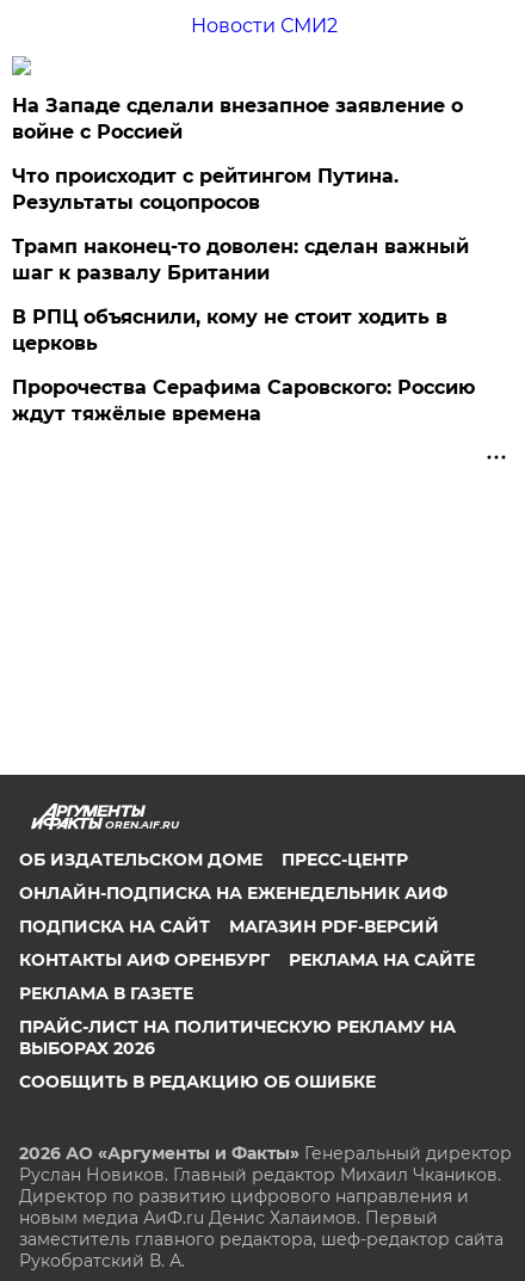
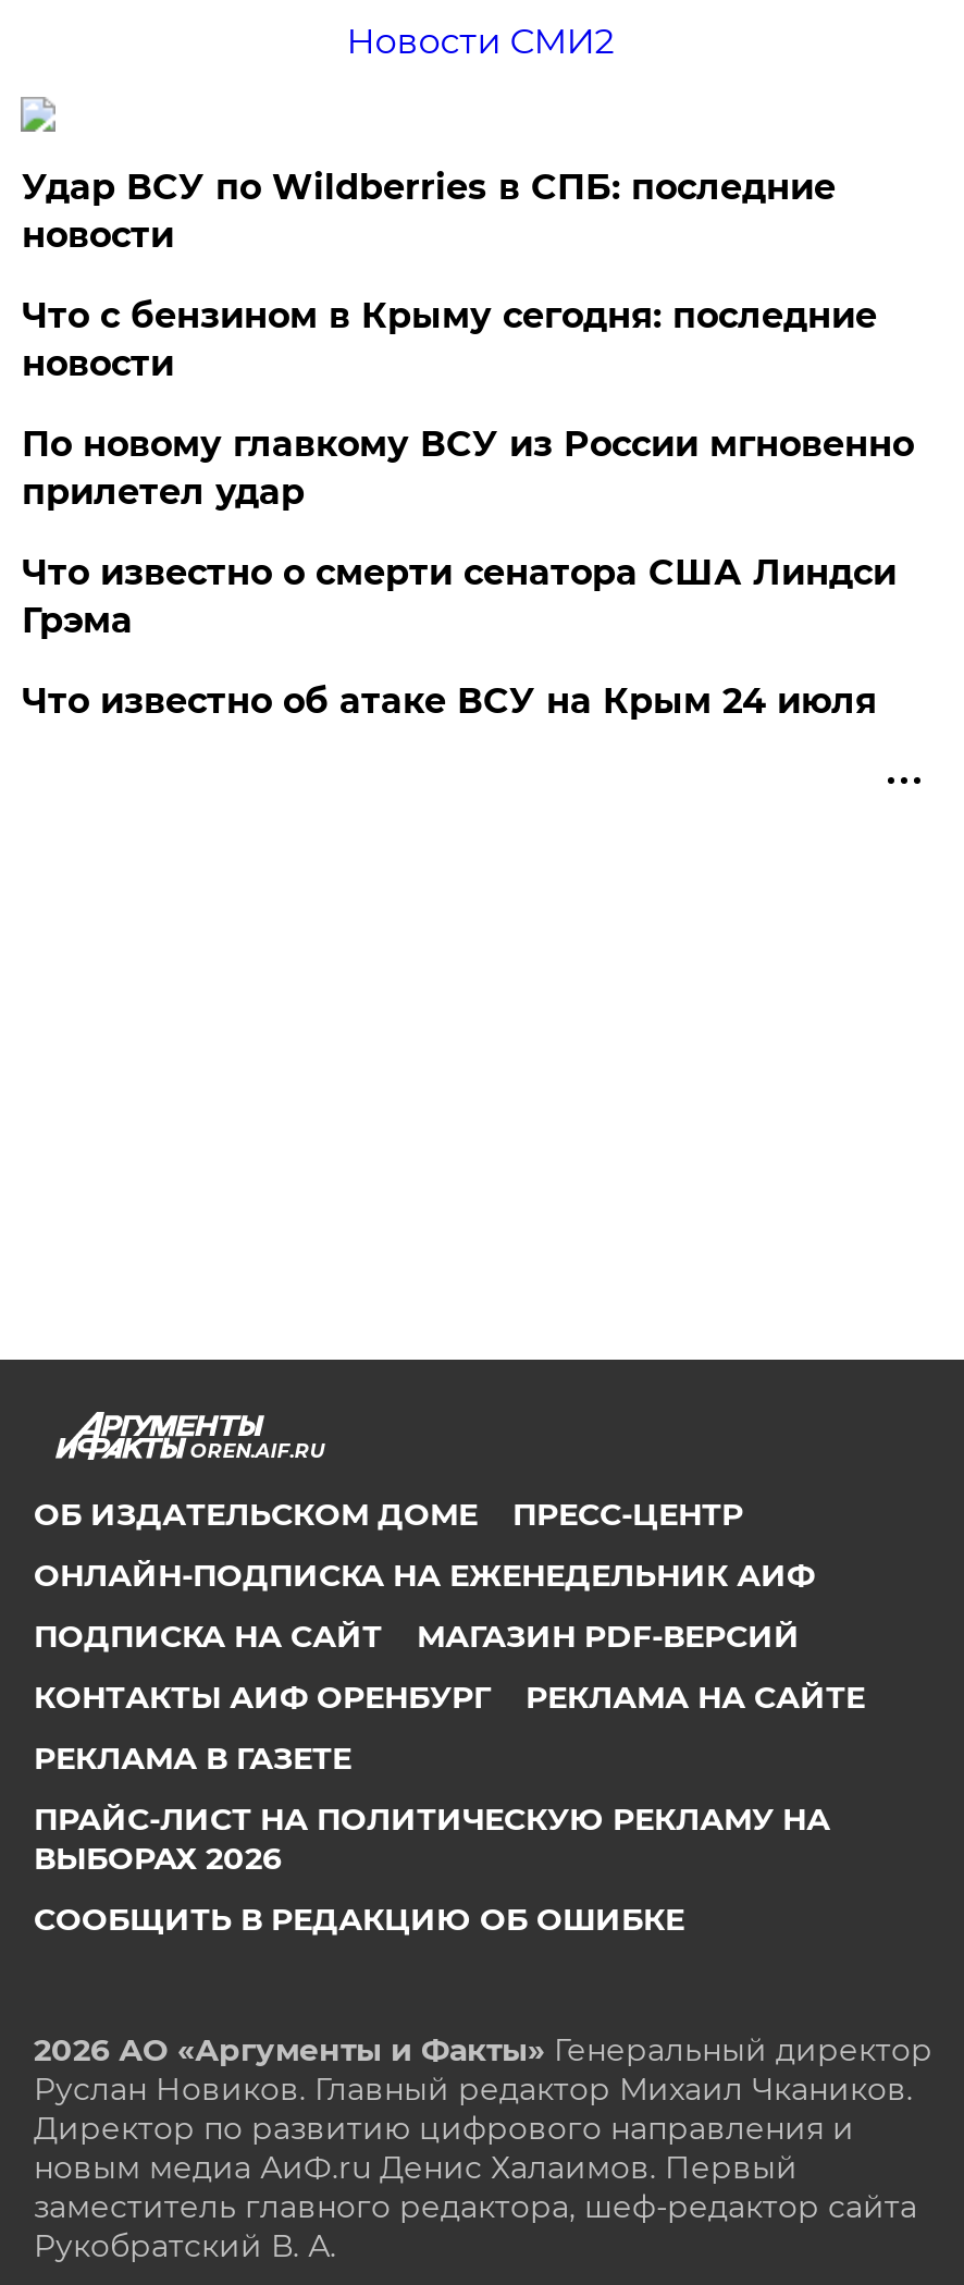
- На Западе сделали внезапное заявление о
- войне с Россией
+ Удар ВСУ по Wildberries в СПБ: последние
+ новости

- Что происходит с рейтингом Путина.
- Результаты соцопросов
+ Что с бензином в Крыму сегодня: последние
+ новости

- Трамп наконец-то доволен: сделан важный
- шаг к развалу Британии
+ По новому главкому ВСУ из России мгновенно
+ прилетел удар

- В РПЦ объяснили, кому не стоит ходить в
- церковь
+ Что известно о смерти сенатора США Линдси
+ Грэма

- Пророчества Серафима Саровского: Россию
- ждут тяжёлые времена
+ Что известно об атаке ВСУ на Крым 24 июля
